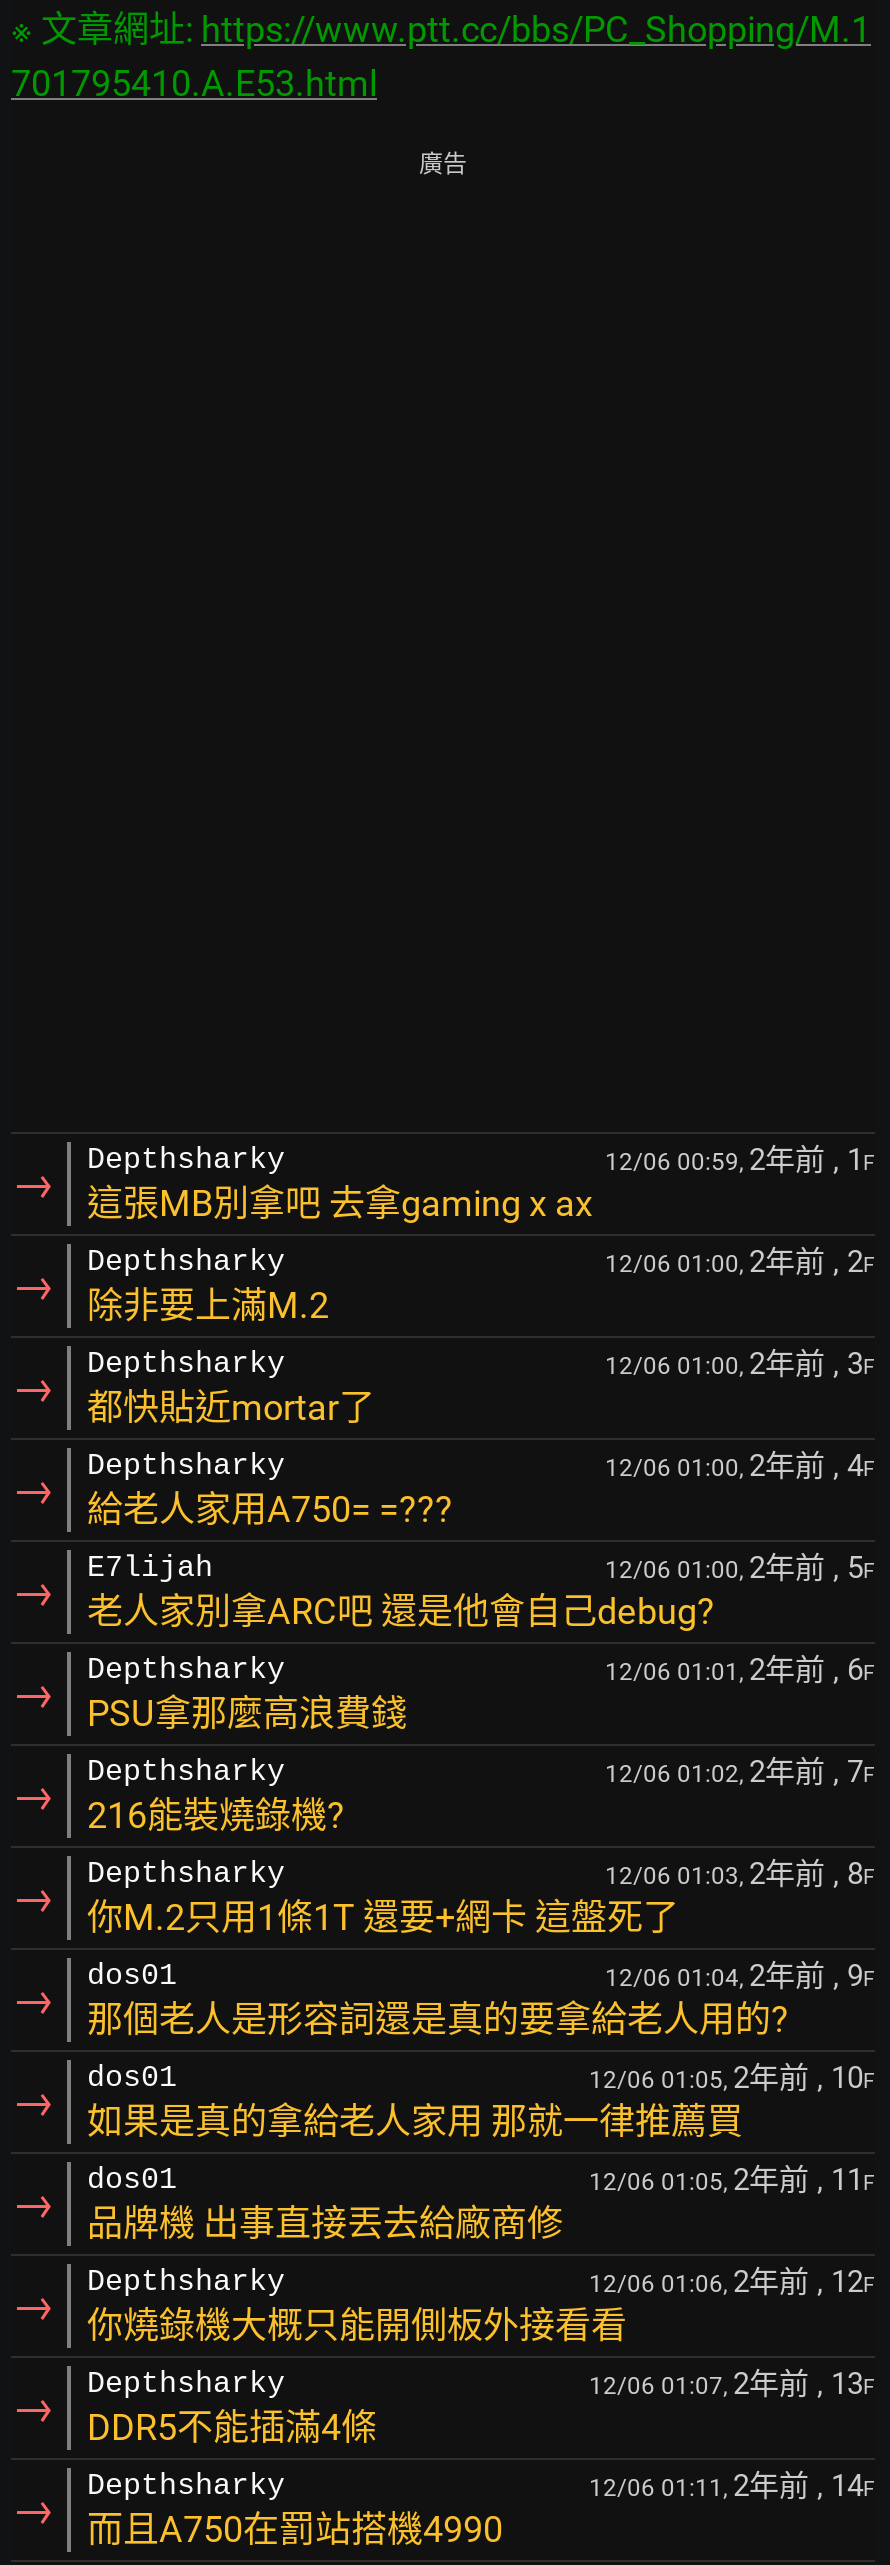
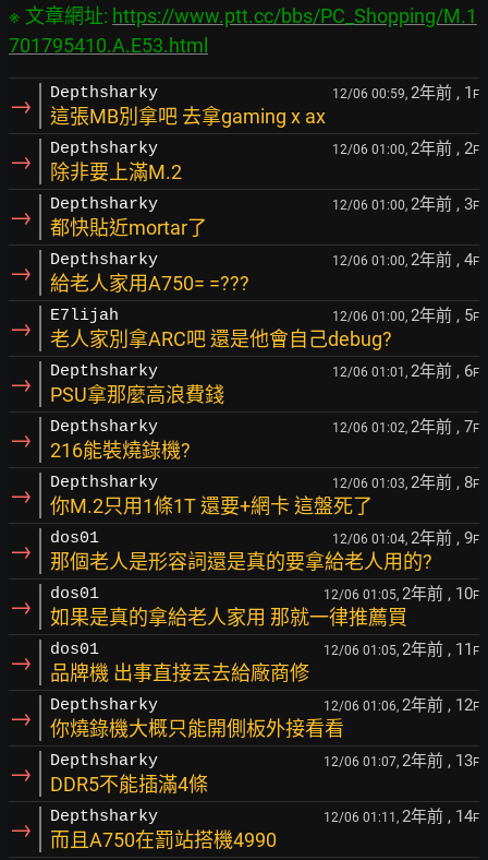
- 廣告
